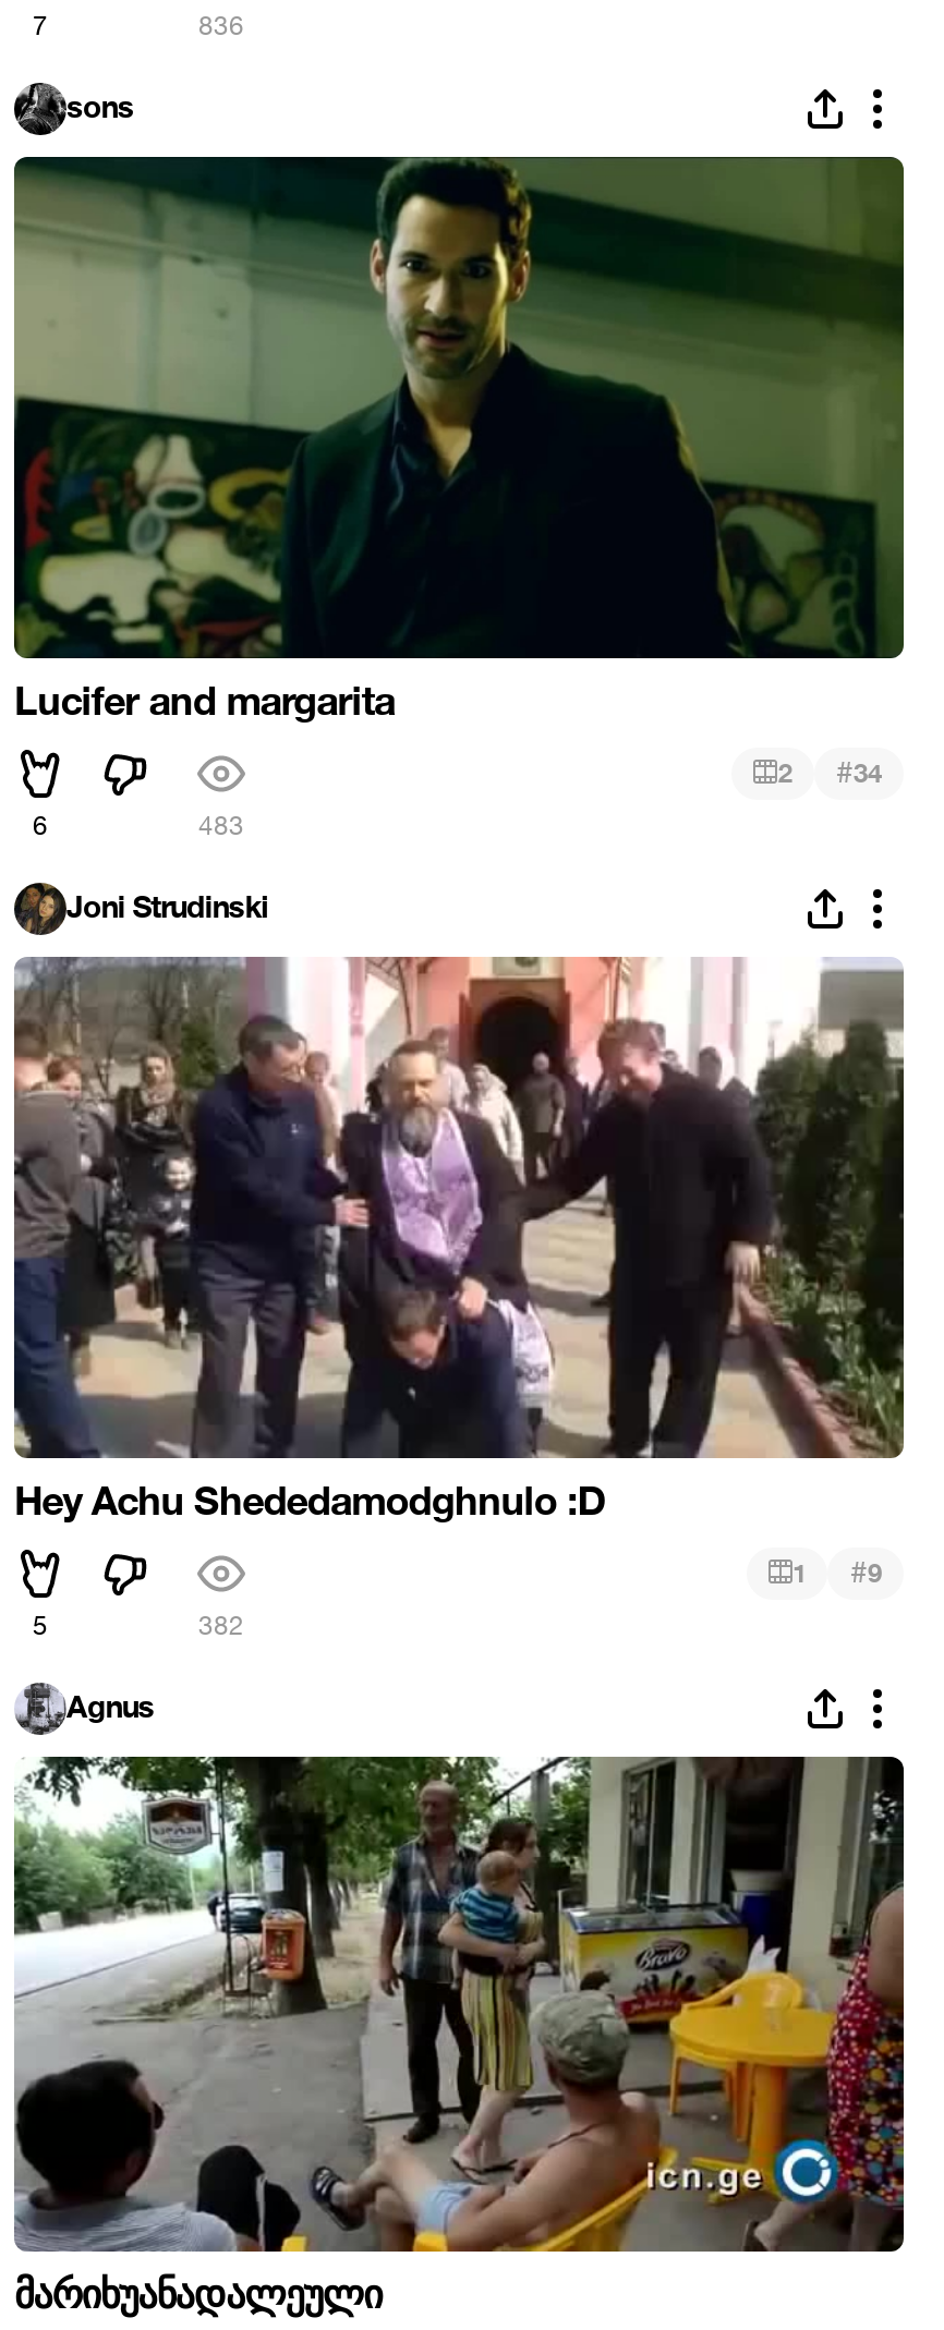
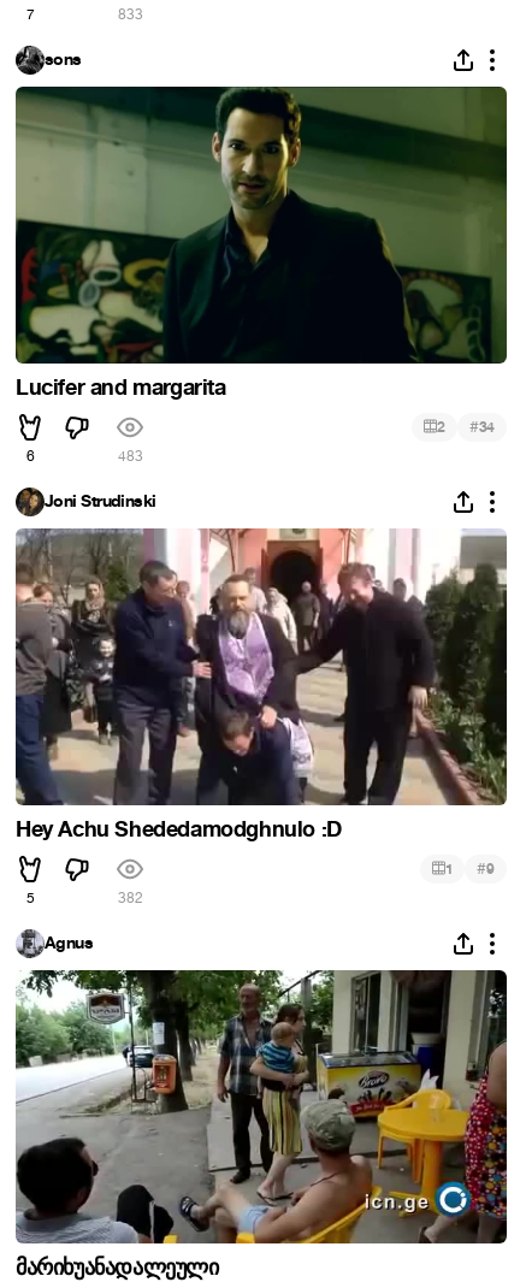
- 836
+ 833
